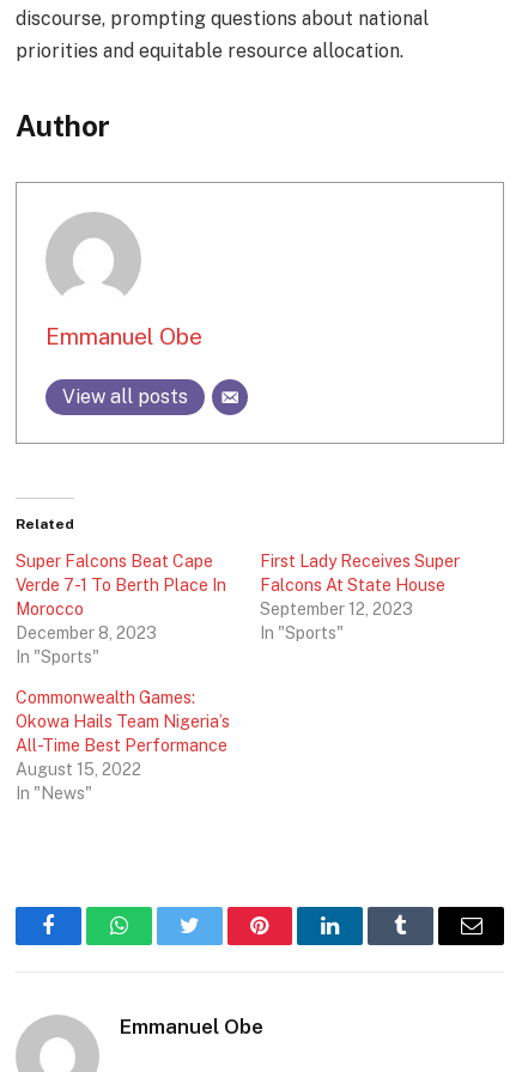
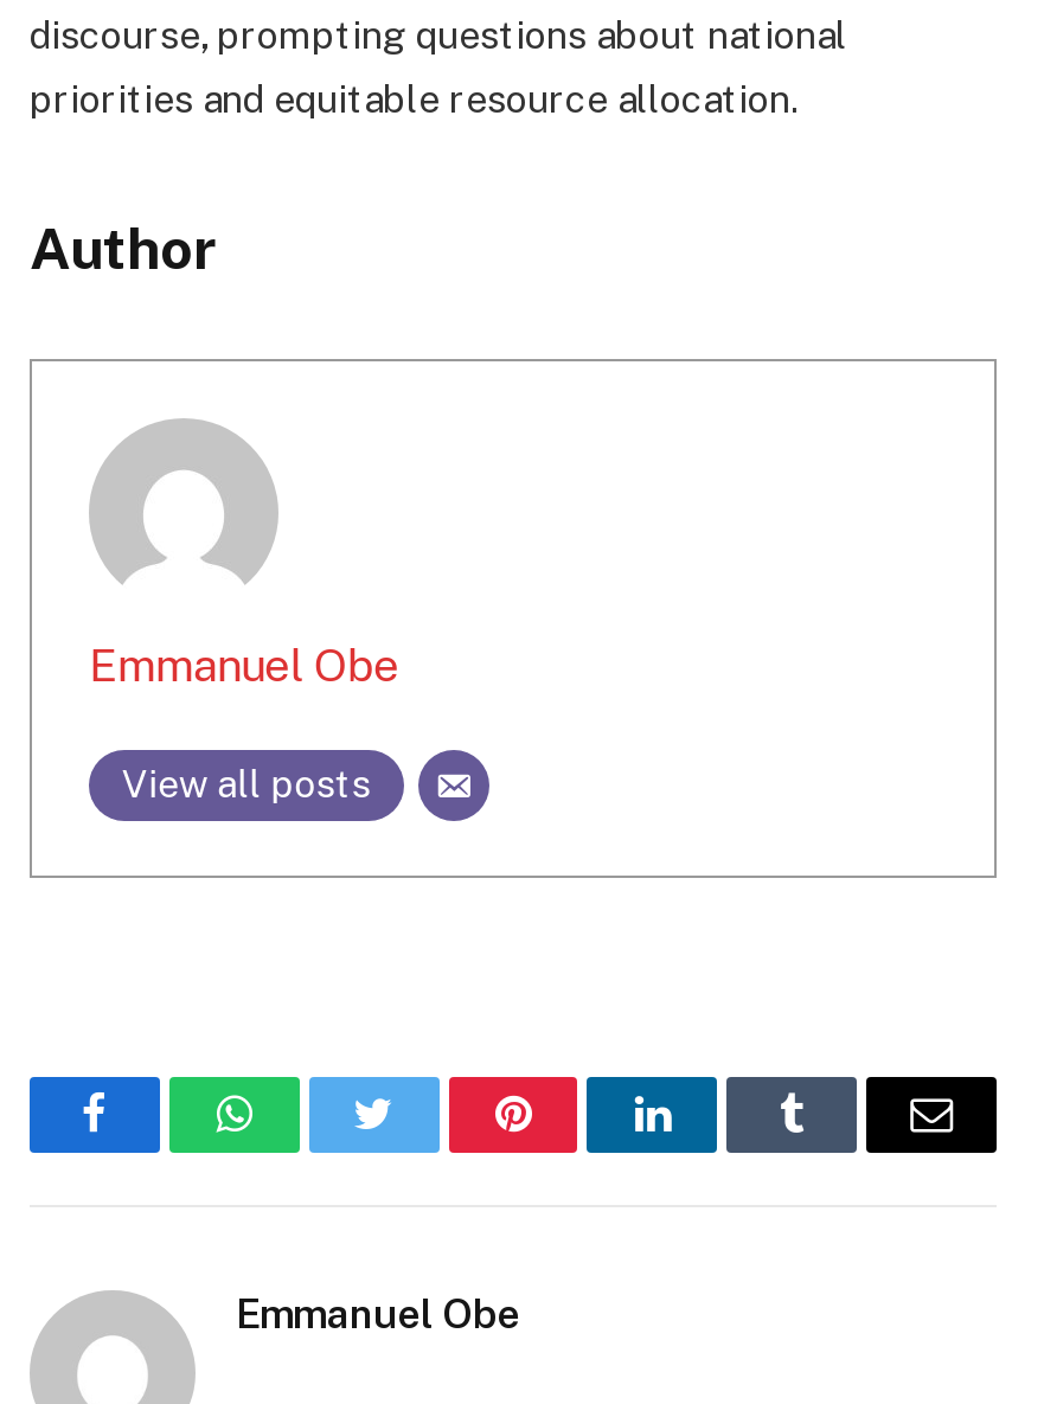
- Related
- Super Falcons Beat Cape
- Verde 7-1 To Berth Place In
- Morocco
- December 8, 2023
- In "Sports"

- First Lady Receives Super
- Falcons At State House
- September 12, 2023
- In "Sports"
- Commonwealth Games:
- Okowa Hails Team Nigeria’s
- All-Time Best Performance
- August 15, 2022
- In "News"
